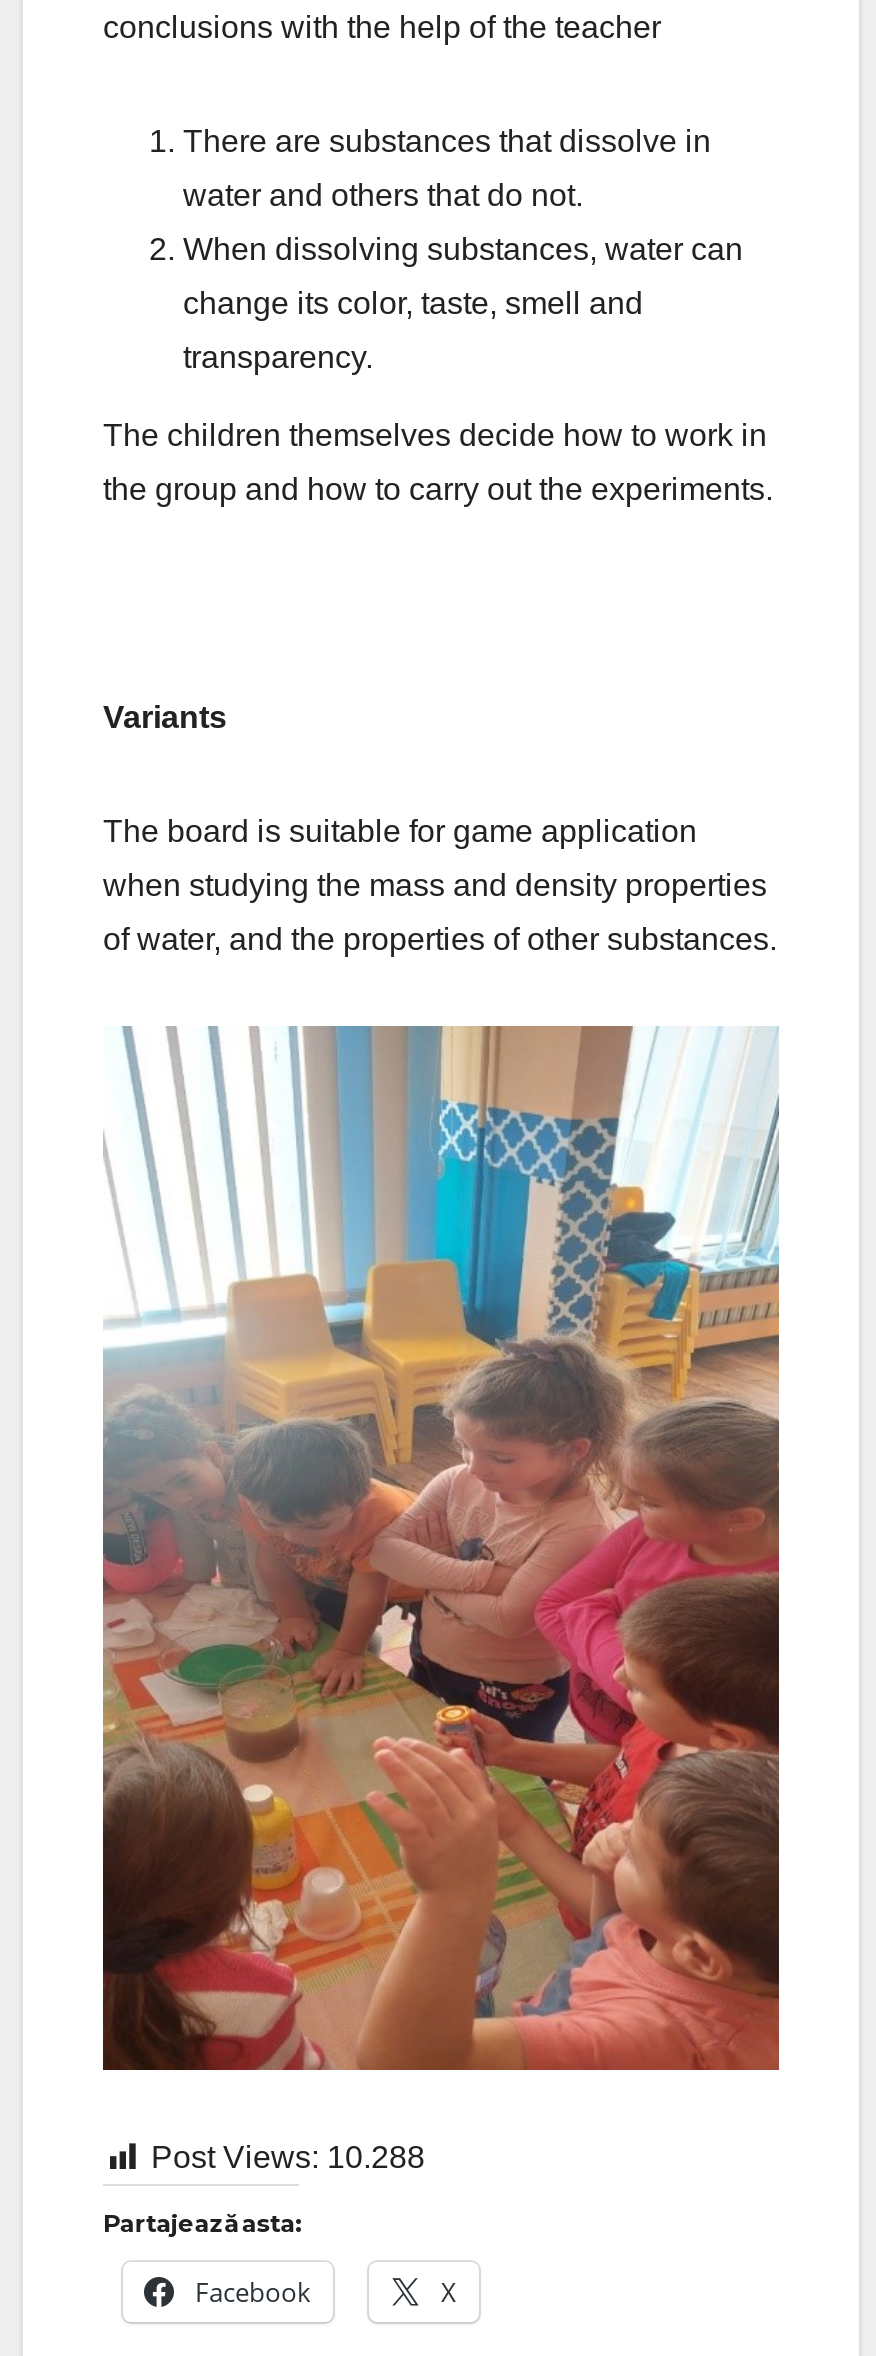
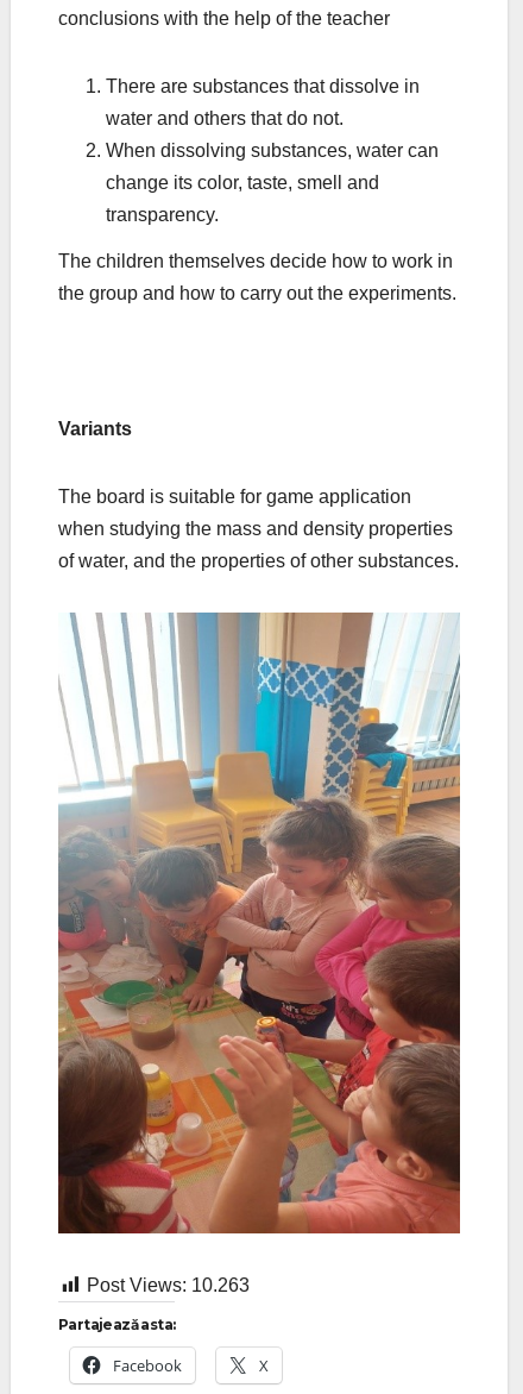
- Post Views: 10.288
+ Post Views: 10.263
